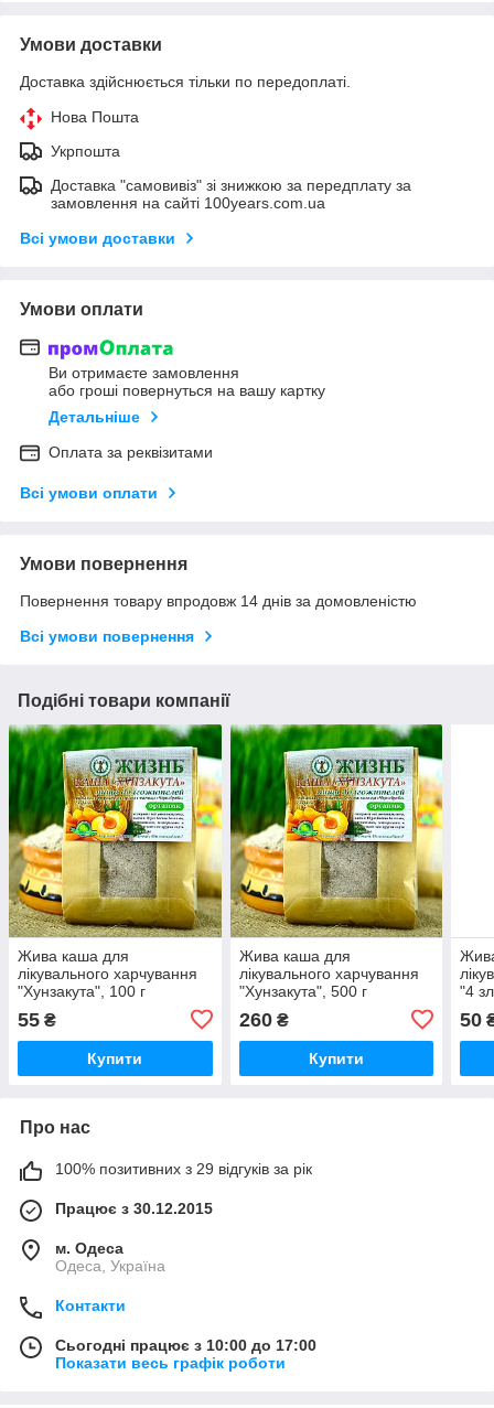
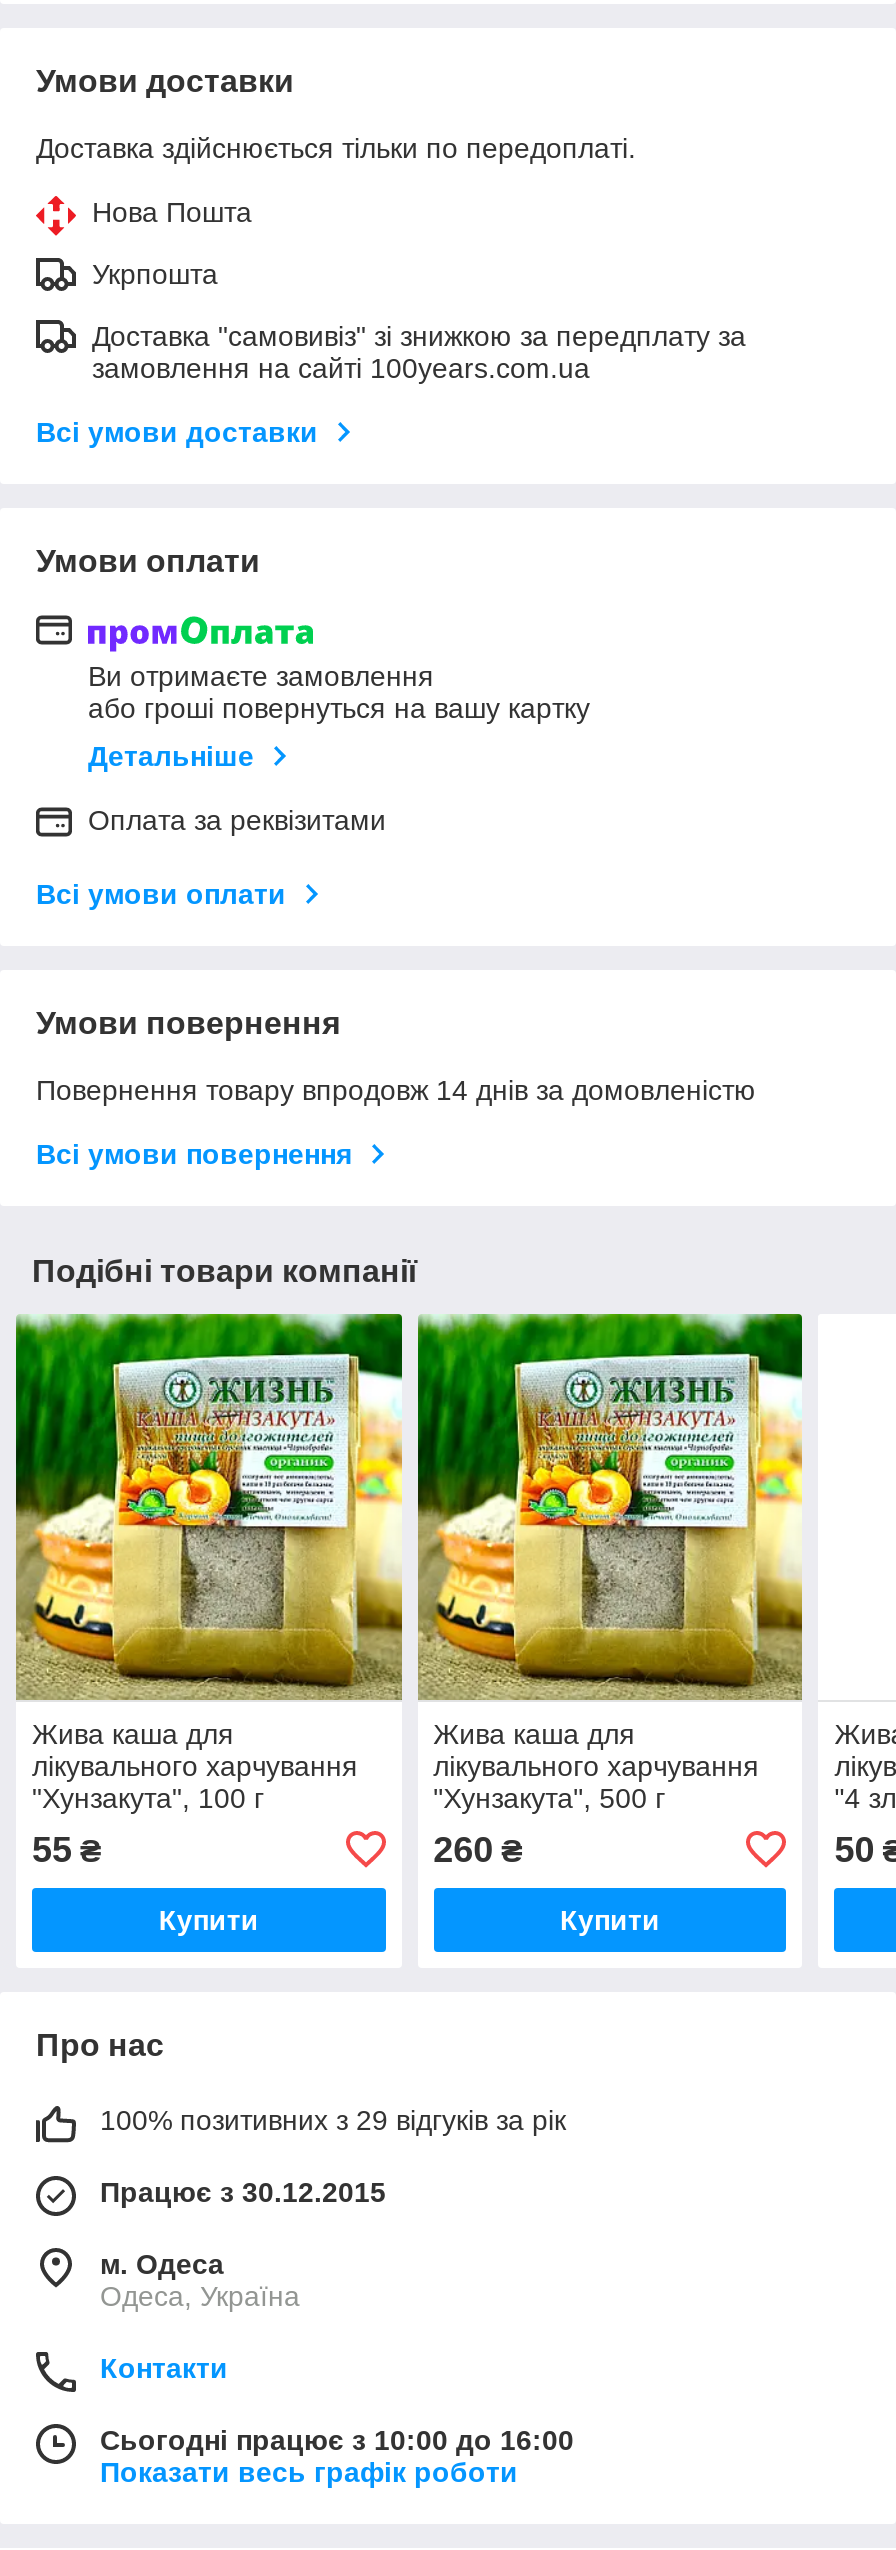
- Сьогодні працює з 10:00 до 17:00
+ Сьогодні працює з 10:00 до 16:00
